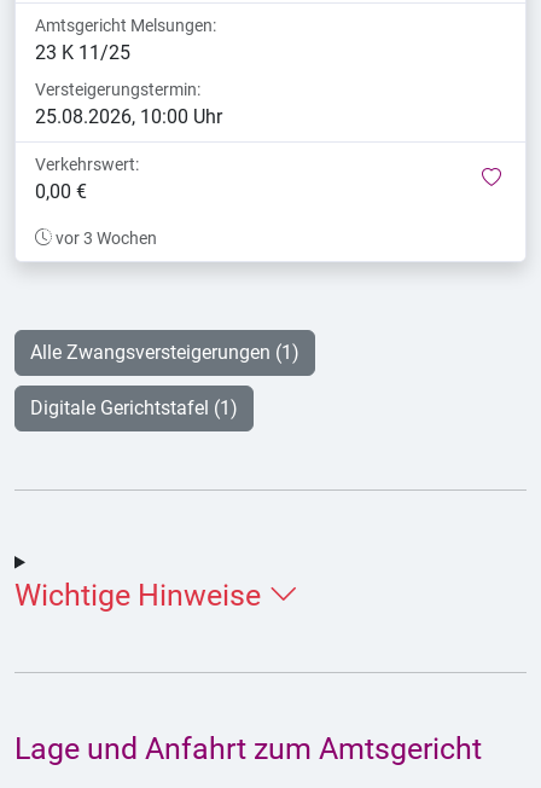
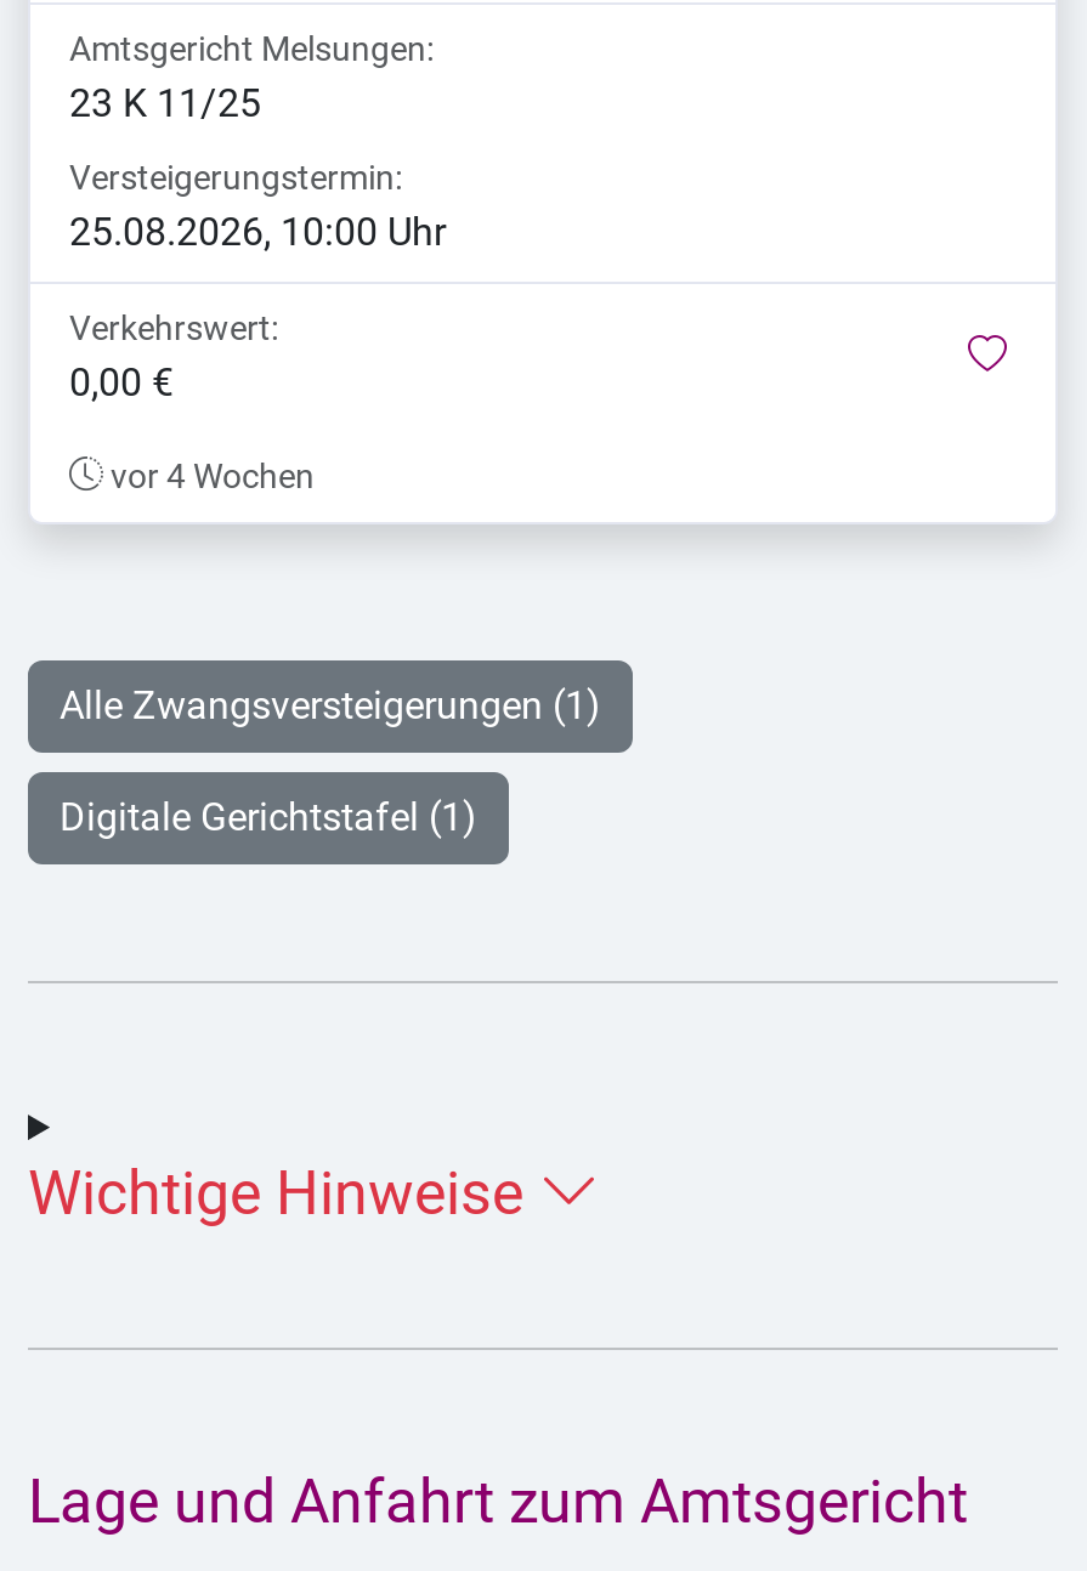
- vor 3 Wochen
+ vor 4 Wochen
